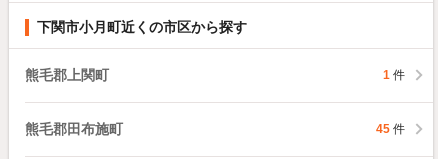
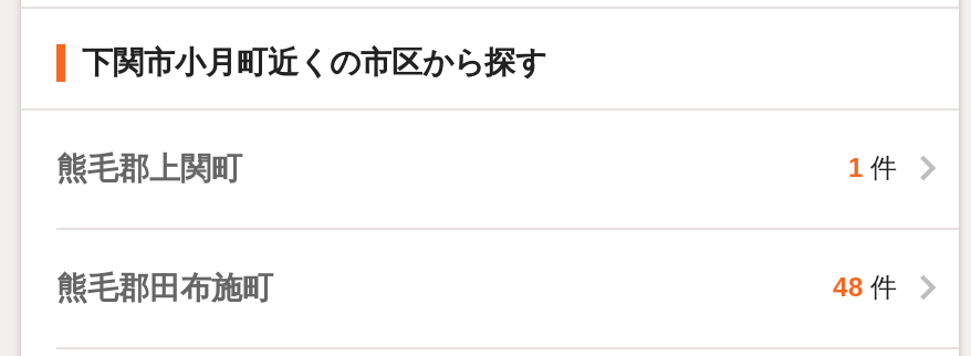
- 45件
+ 48件
